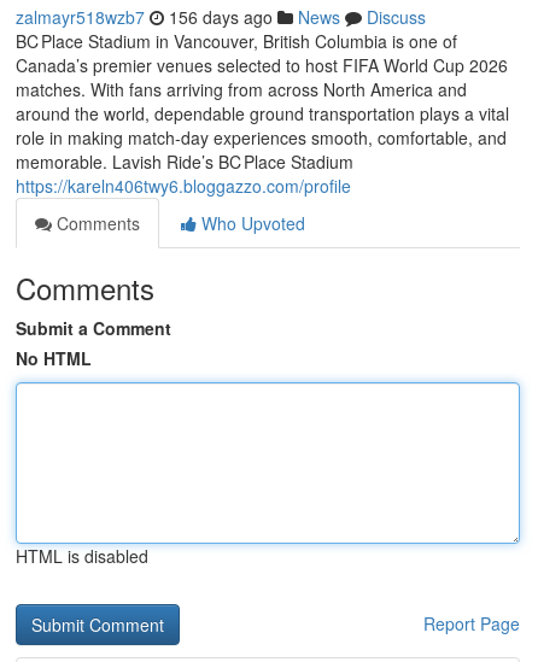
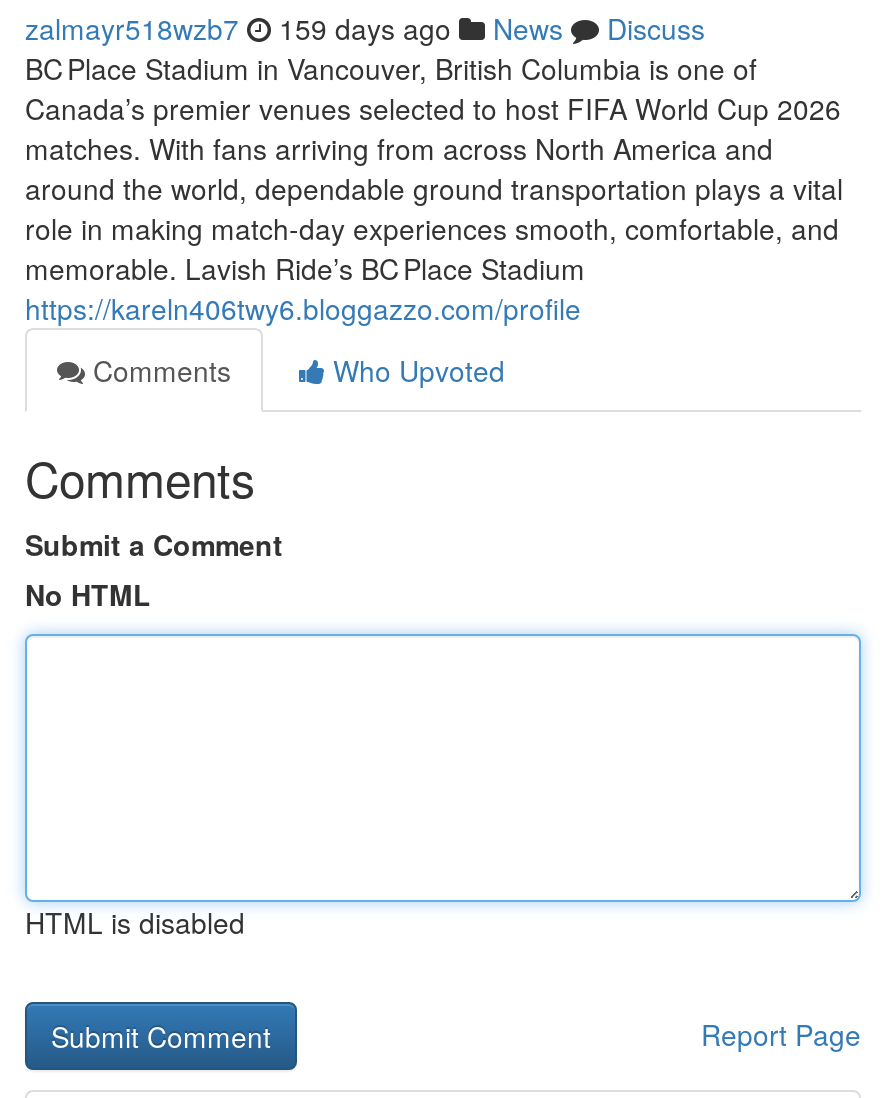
- zalmayr518wzb7 156 days ago News Discuss
+ zalmayr518wzb7 159 days ago News Discuss
